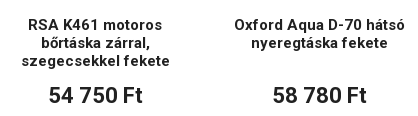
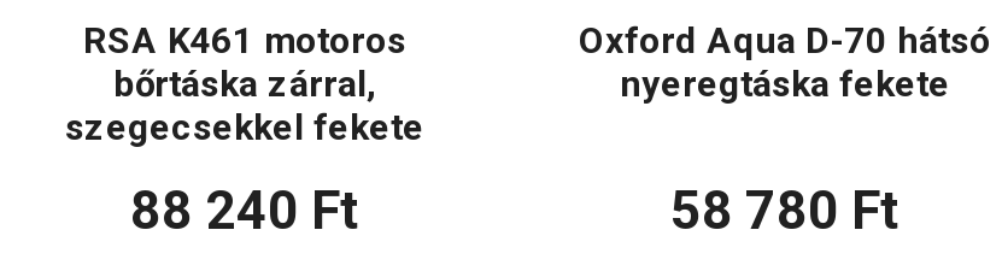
- 54 750 Ft
+ 88 240 Ft
